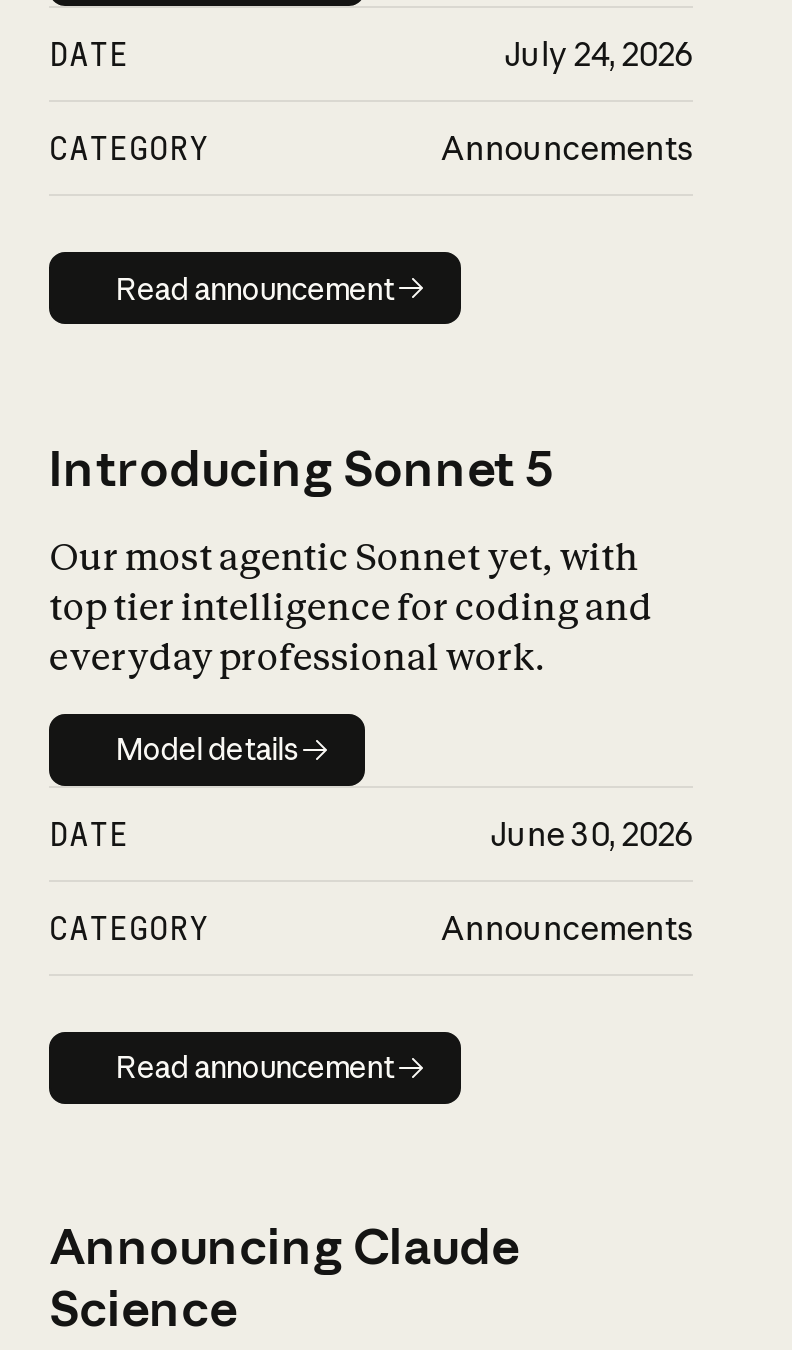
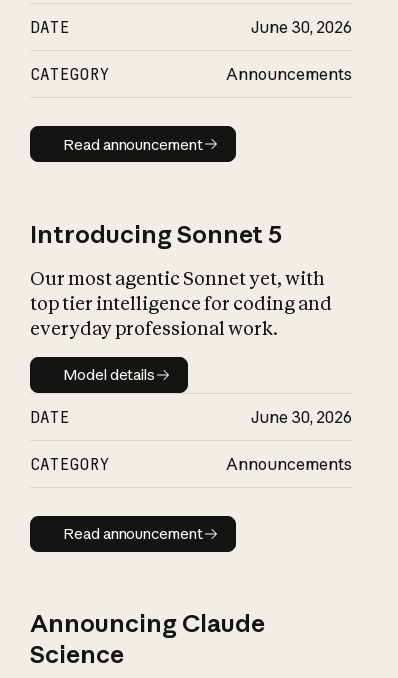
- July 24, 2026
+ June 30, 2026
